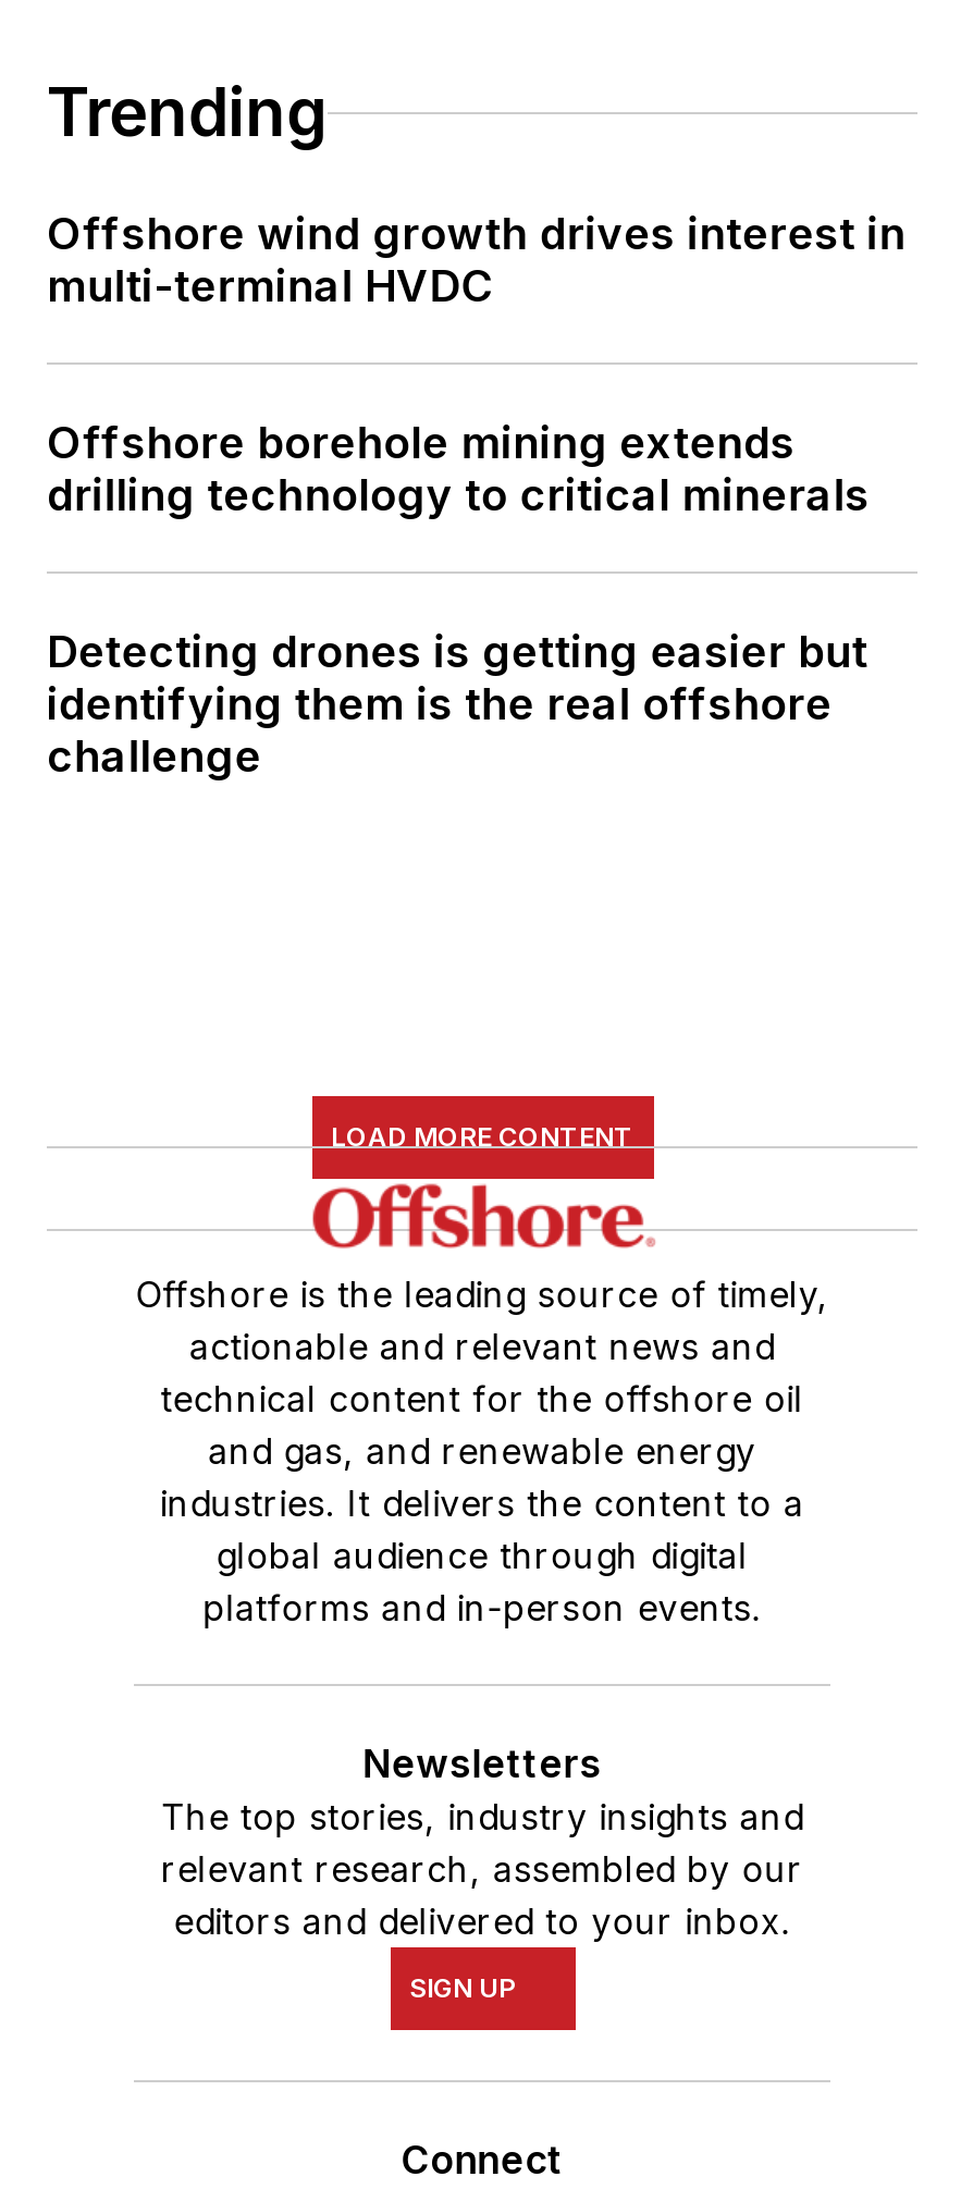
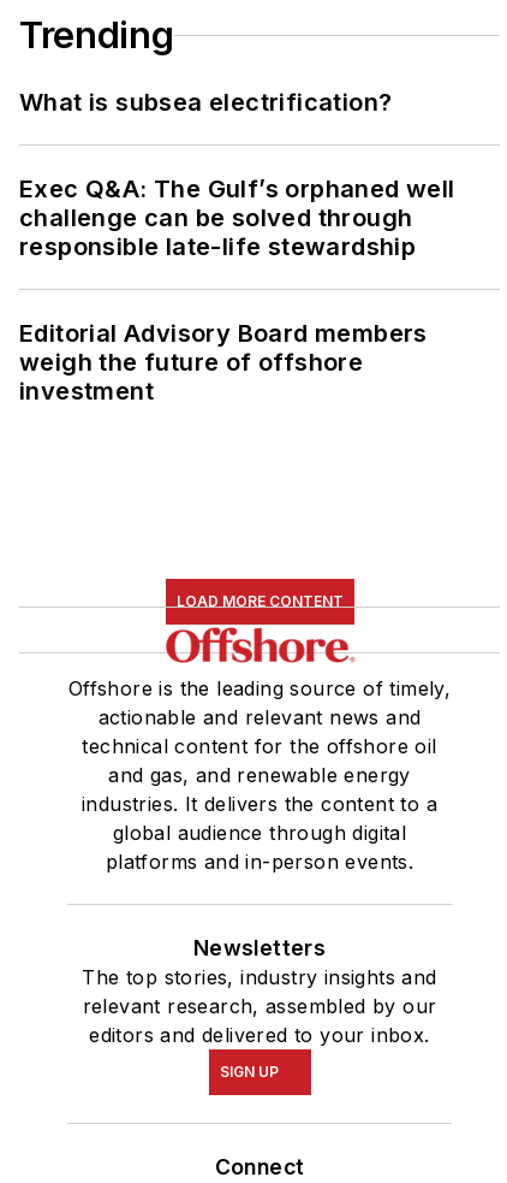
- Offshore wind growth drives interest in
- multi-terminal HVDC
+ What is subsea electrification?

- Offshore borehole mining extends
- drilling technology to critical minerals
+ Exec Q&A: The Gulf’s orphaned well
+ challenge can be solved through
+ responsible late-life stewardship

- Detecting drones is getting easier but
- identifying them is the real offshore
- challenge
+ Editorial Advisory Board members
+ weigh the future of offshore
+ investment
